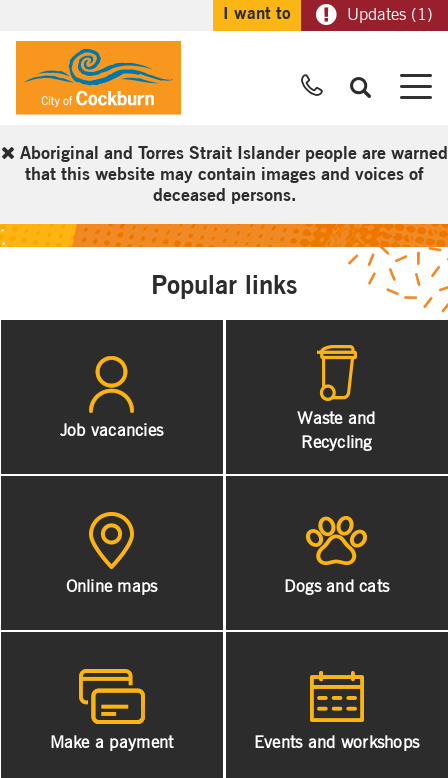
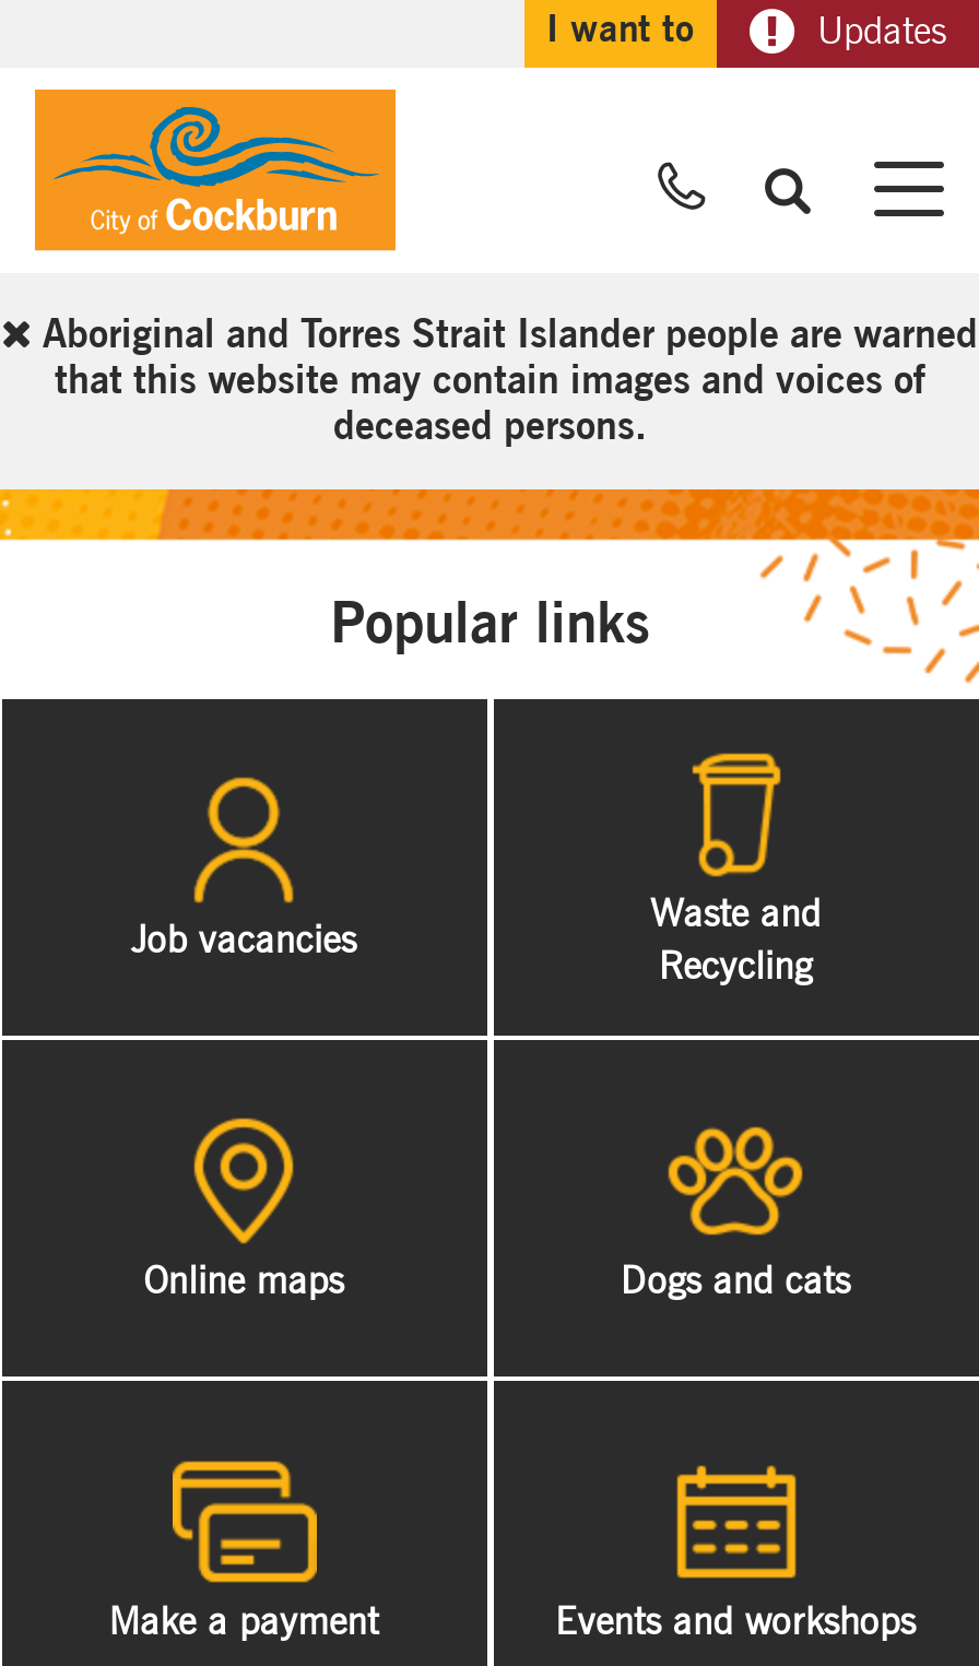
- Updates (1)
+ Updates
